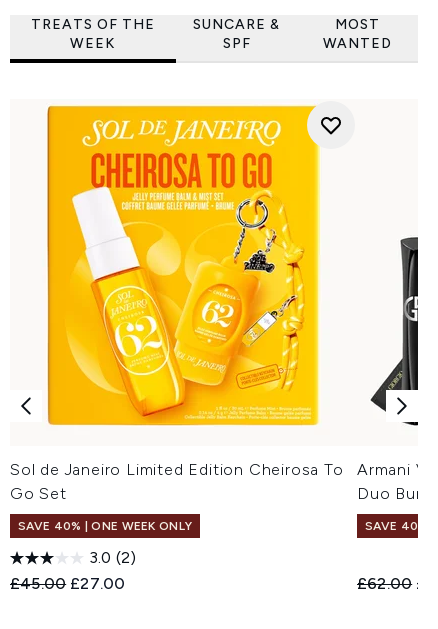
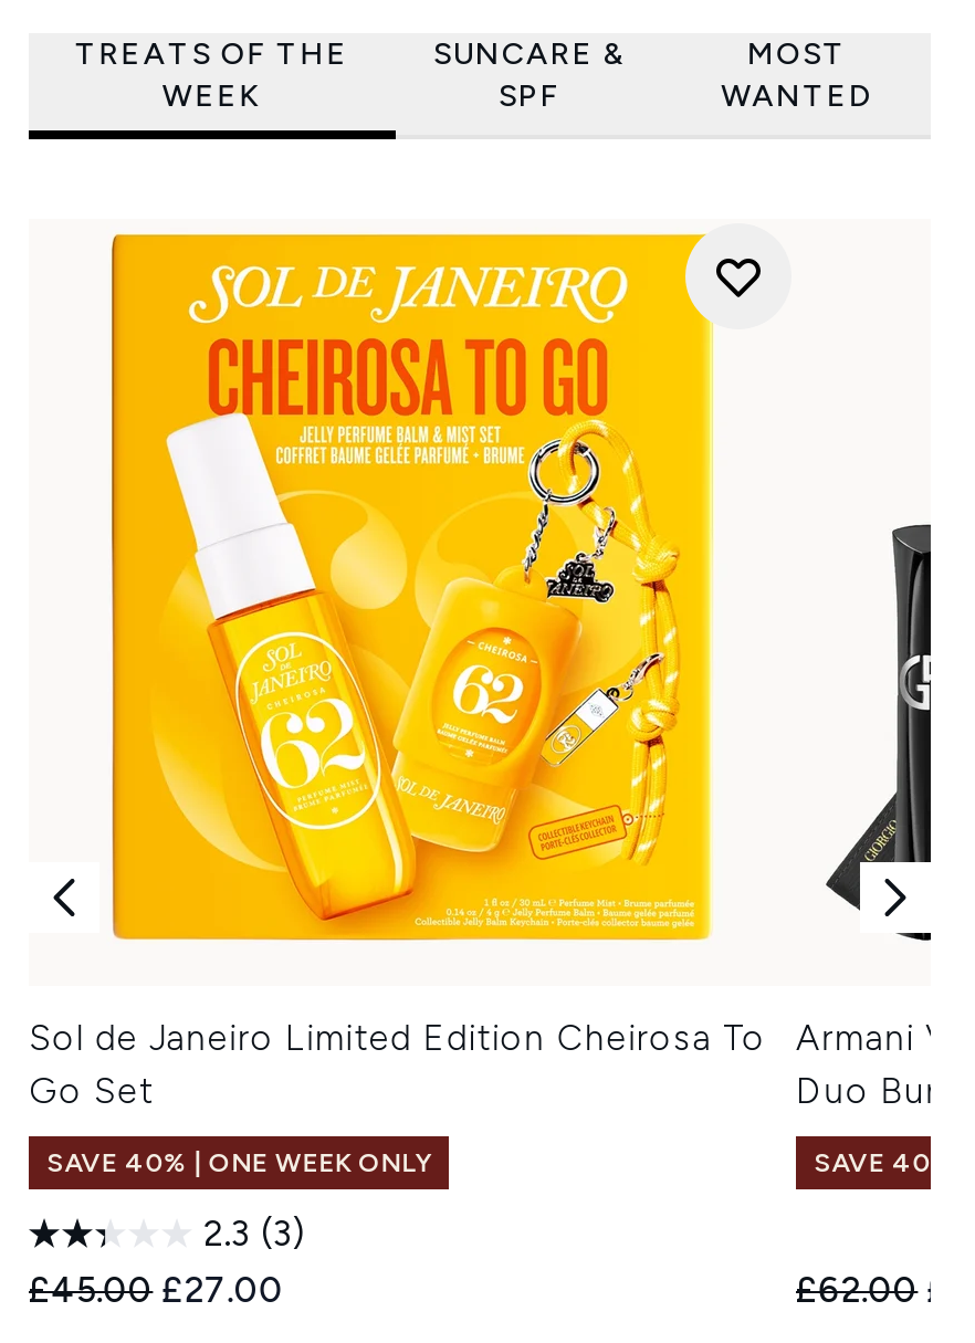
- 3.0 (2)
+ 2.3 (3)
